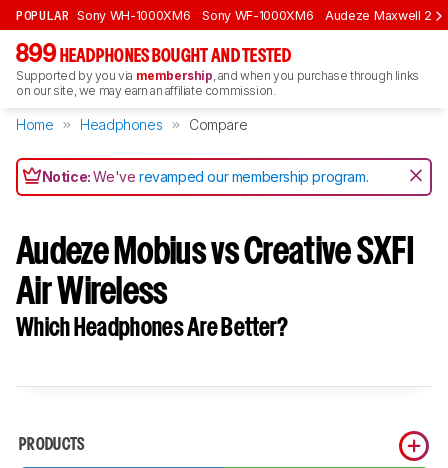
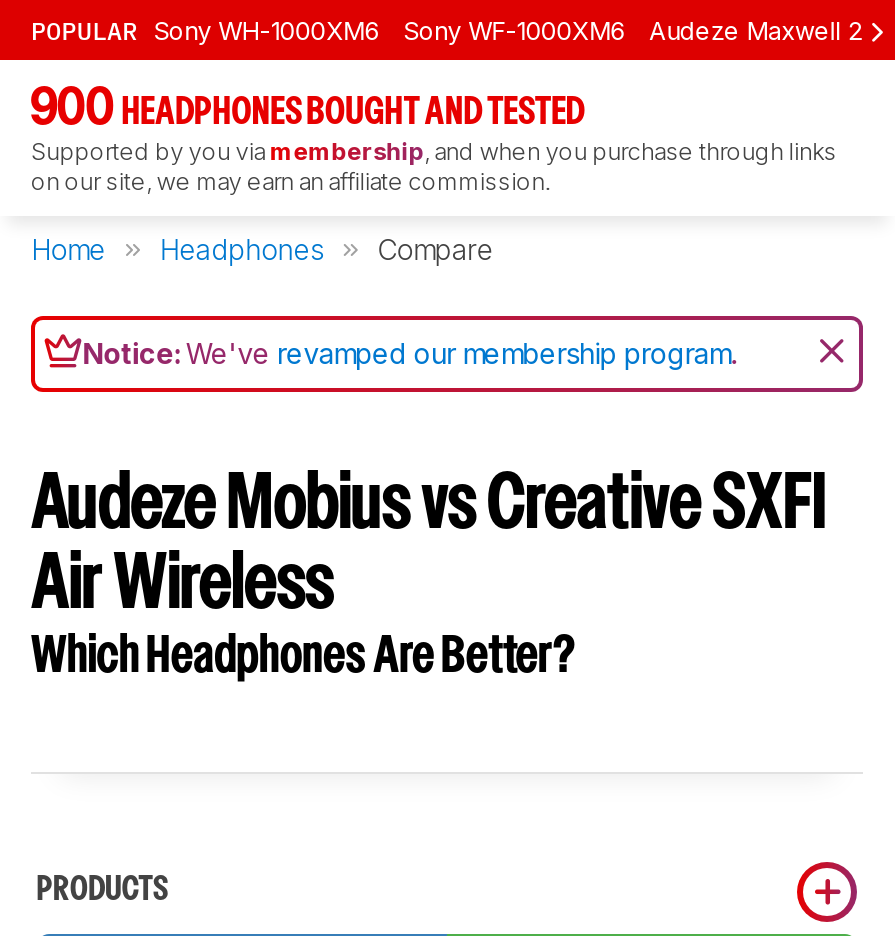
- 899 HEADPHONES BOUGHT AND TESTED
+ 900 HEADPHONES BOUGHT AND TESTED
